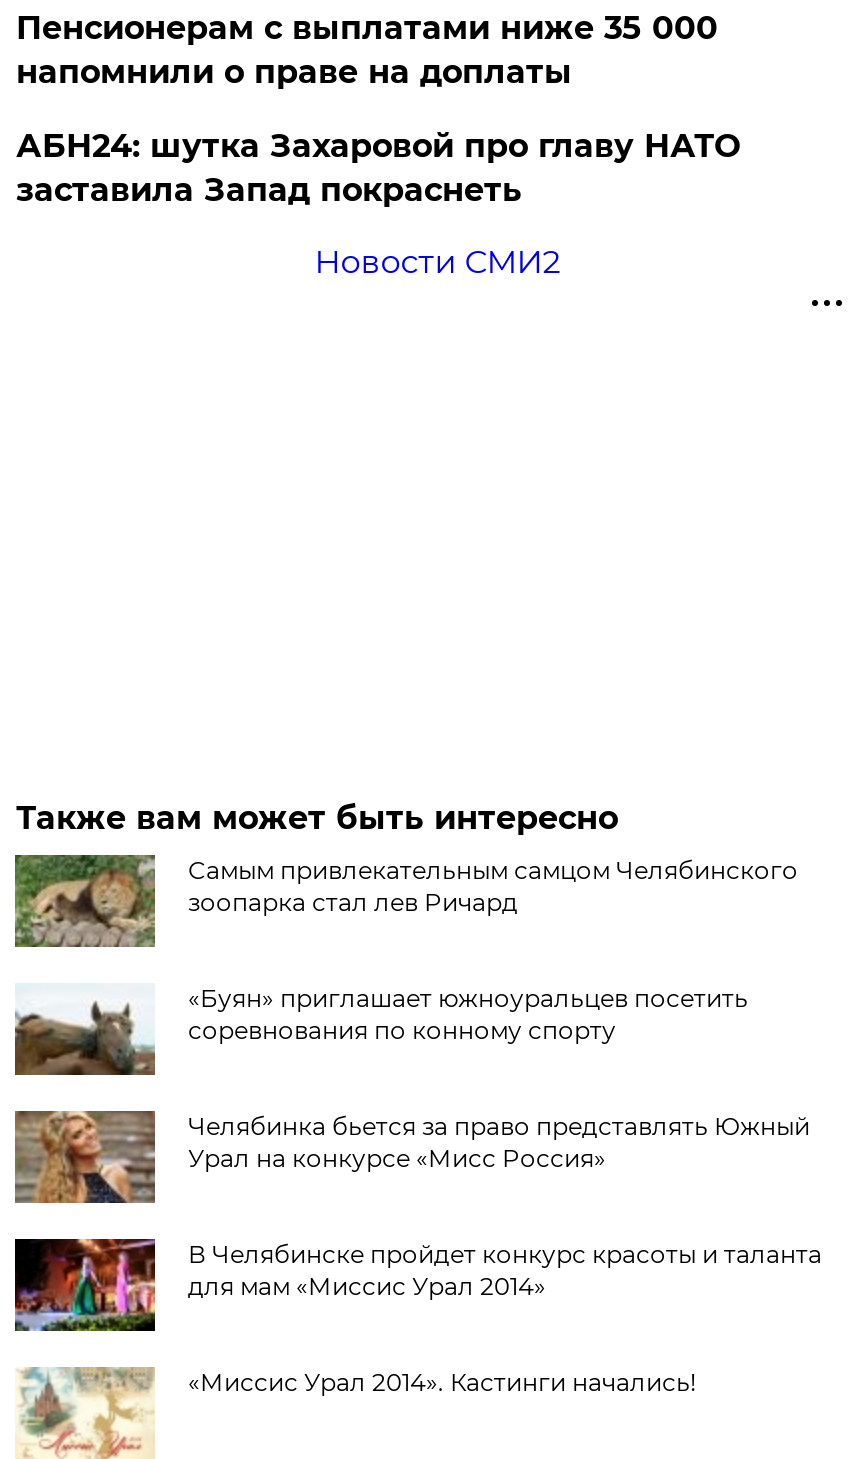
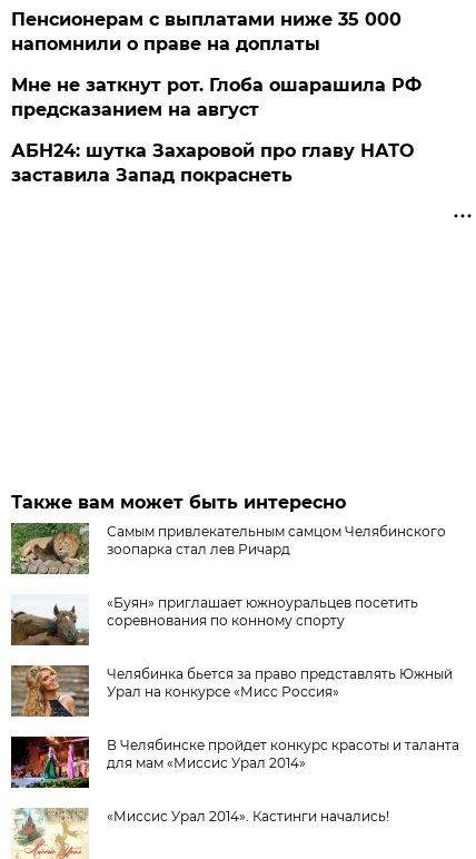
+ Мне не заткнут рот. Глоба ошарашила РФ
+ предсказанием на август

moved down: АБН24: шутка Захаровой про главу НАТО | заставила Запад покраснеть

- Новости СМИ2
